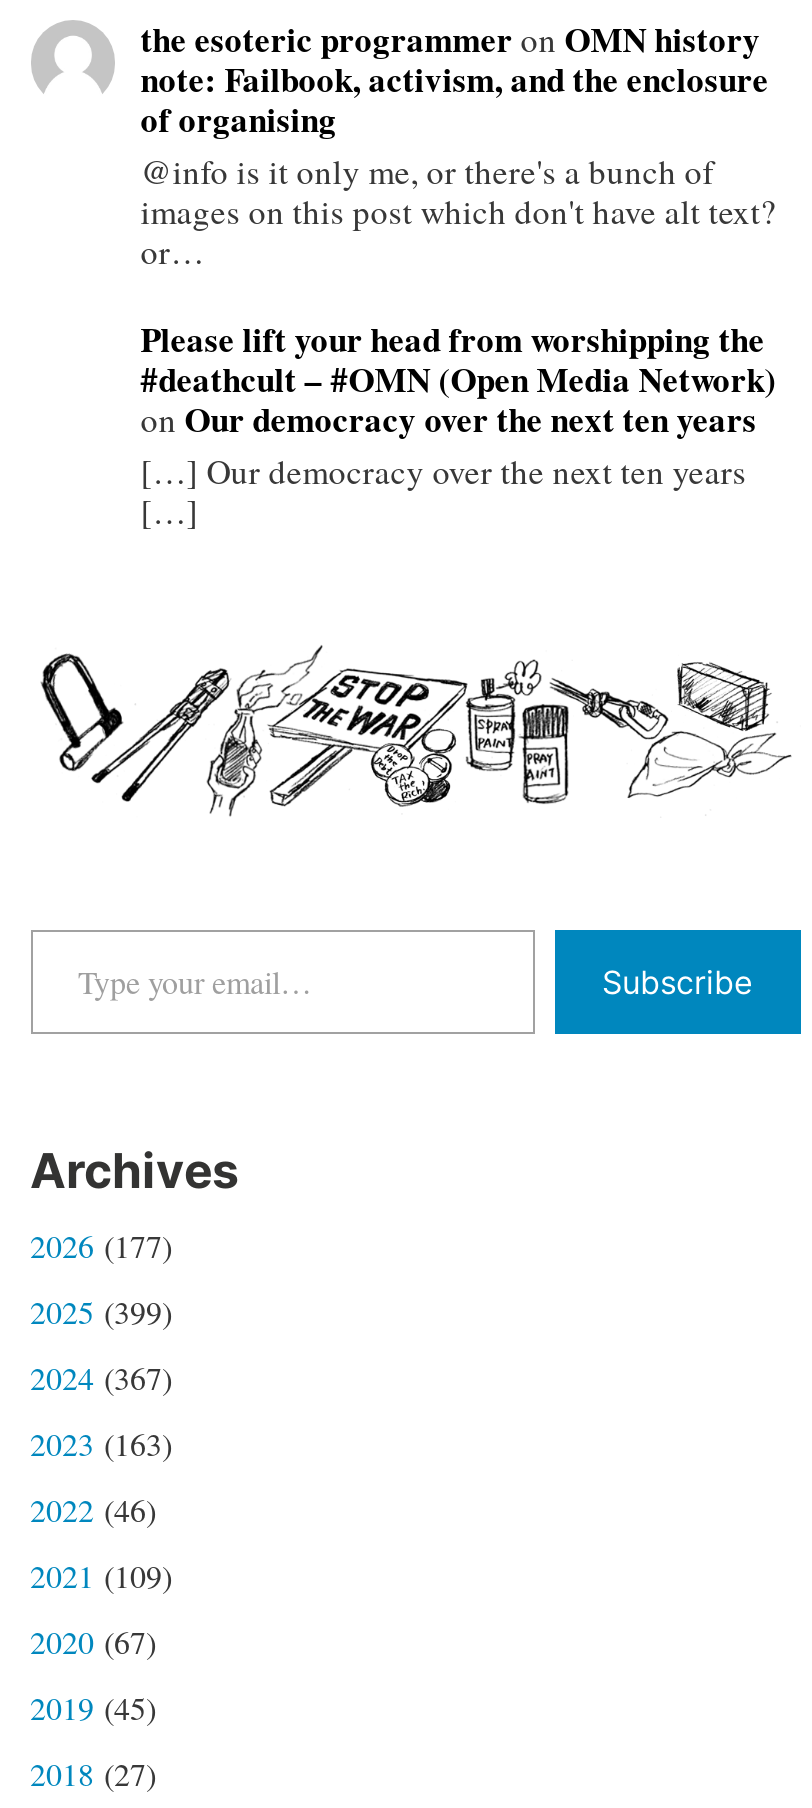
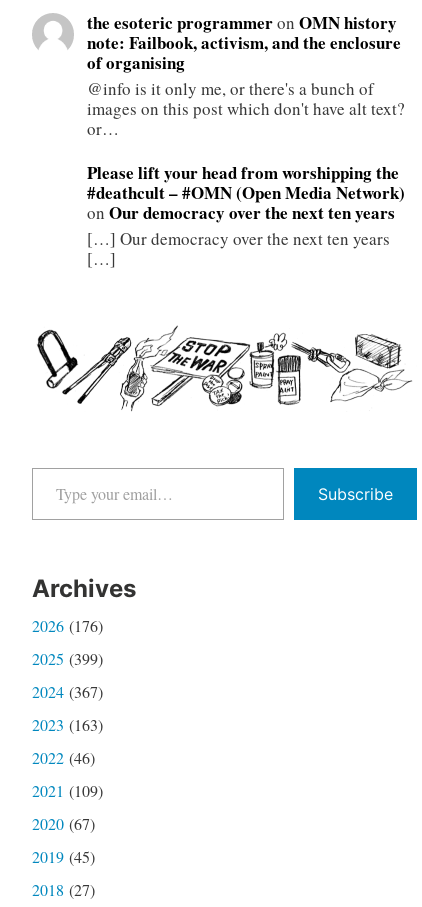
- 2026 (177)
+ 2026 (176)
